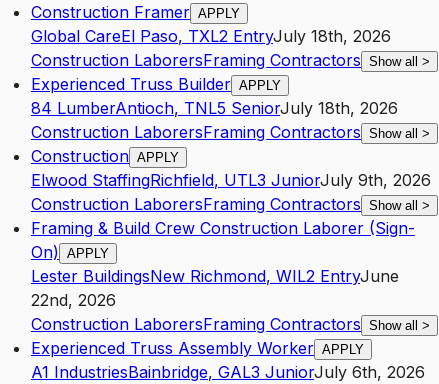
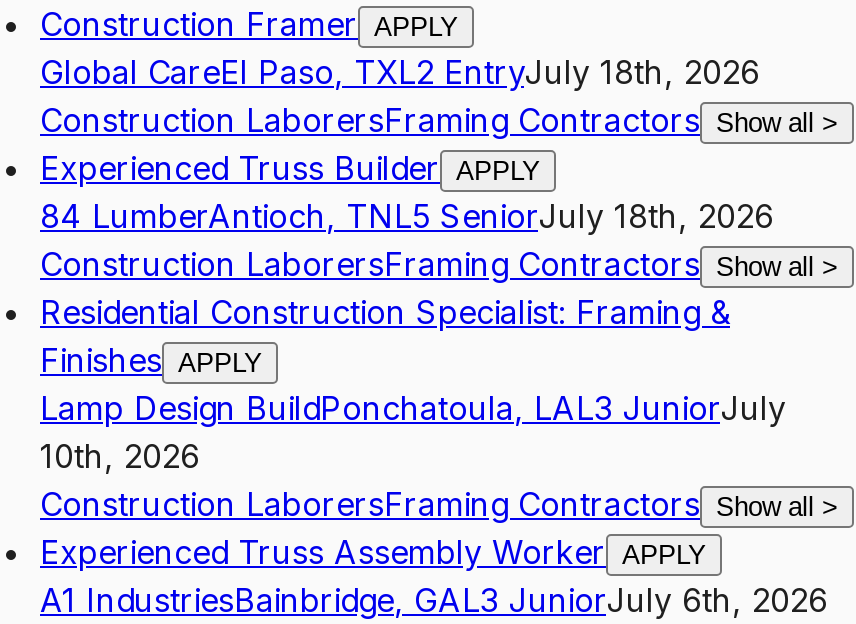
- Construction APPLY
- Elwood StaffingRichfield, UTL3 JuniorJuly 9th, 2026
- Construction LaborersFraming Contractors Show all>
- Framing & Build Crew Construction Laborer (Sign-
- On) APPLY
- Lester BuildingsNew Richmond, WI L2 EntryJune
- 22nd, 2026
+ Residential Construction Specialist: Framing &
+ Finishes APPLY
+ Lamp Design BuildPonchatoula, LAL3 JuniorJuly
+ 10th, 2026
